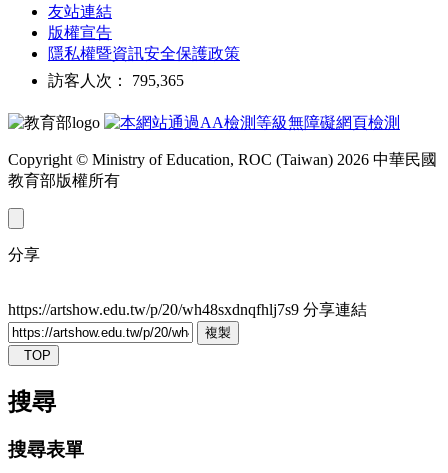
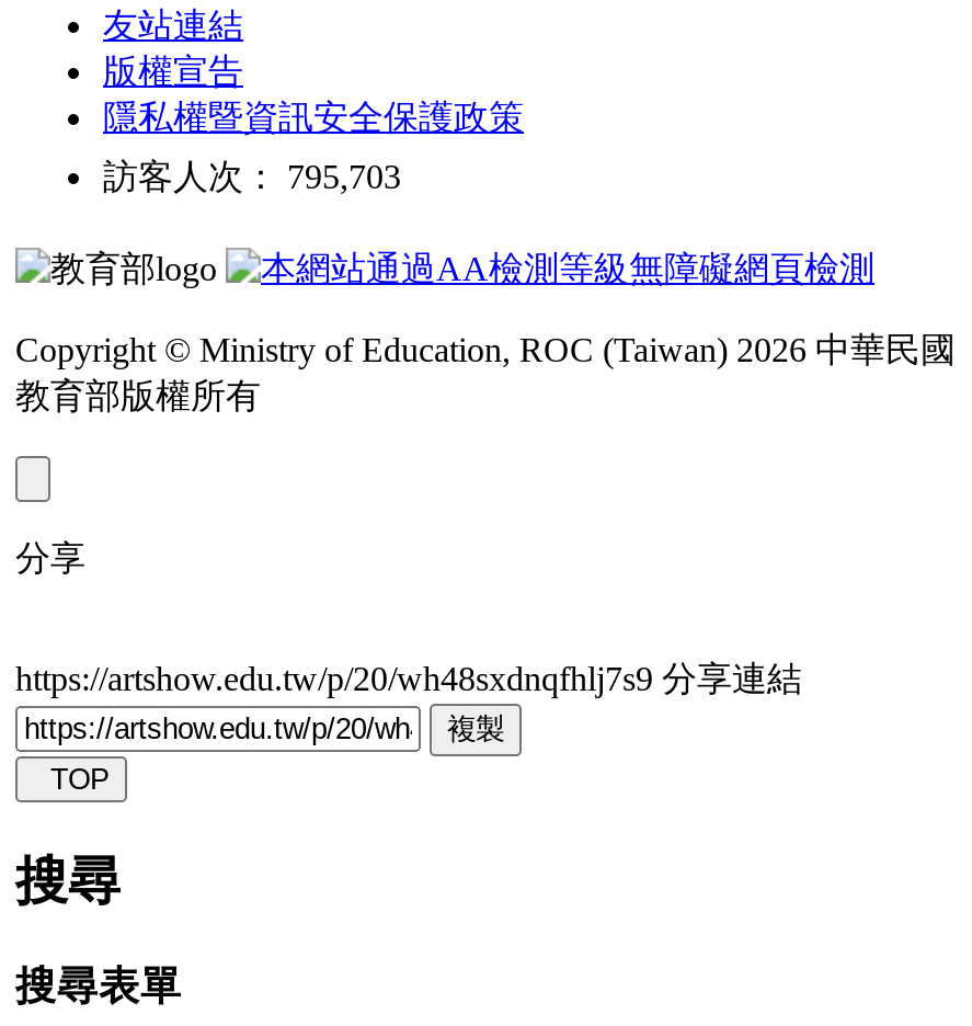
- 訪客人次： 795,365
+ 訪客人次： 795,703
